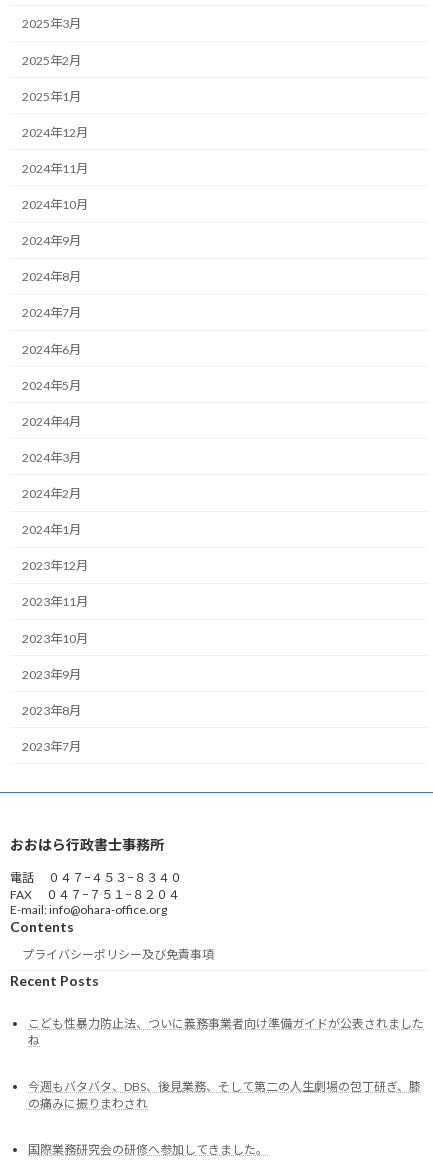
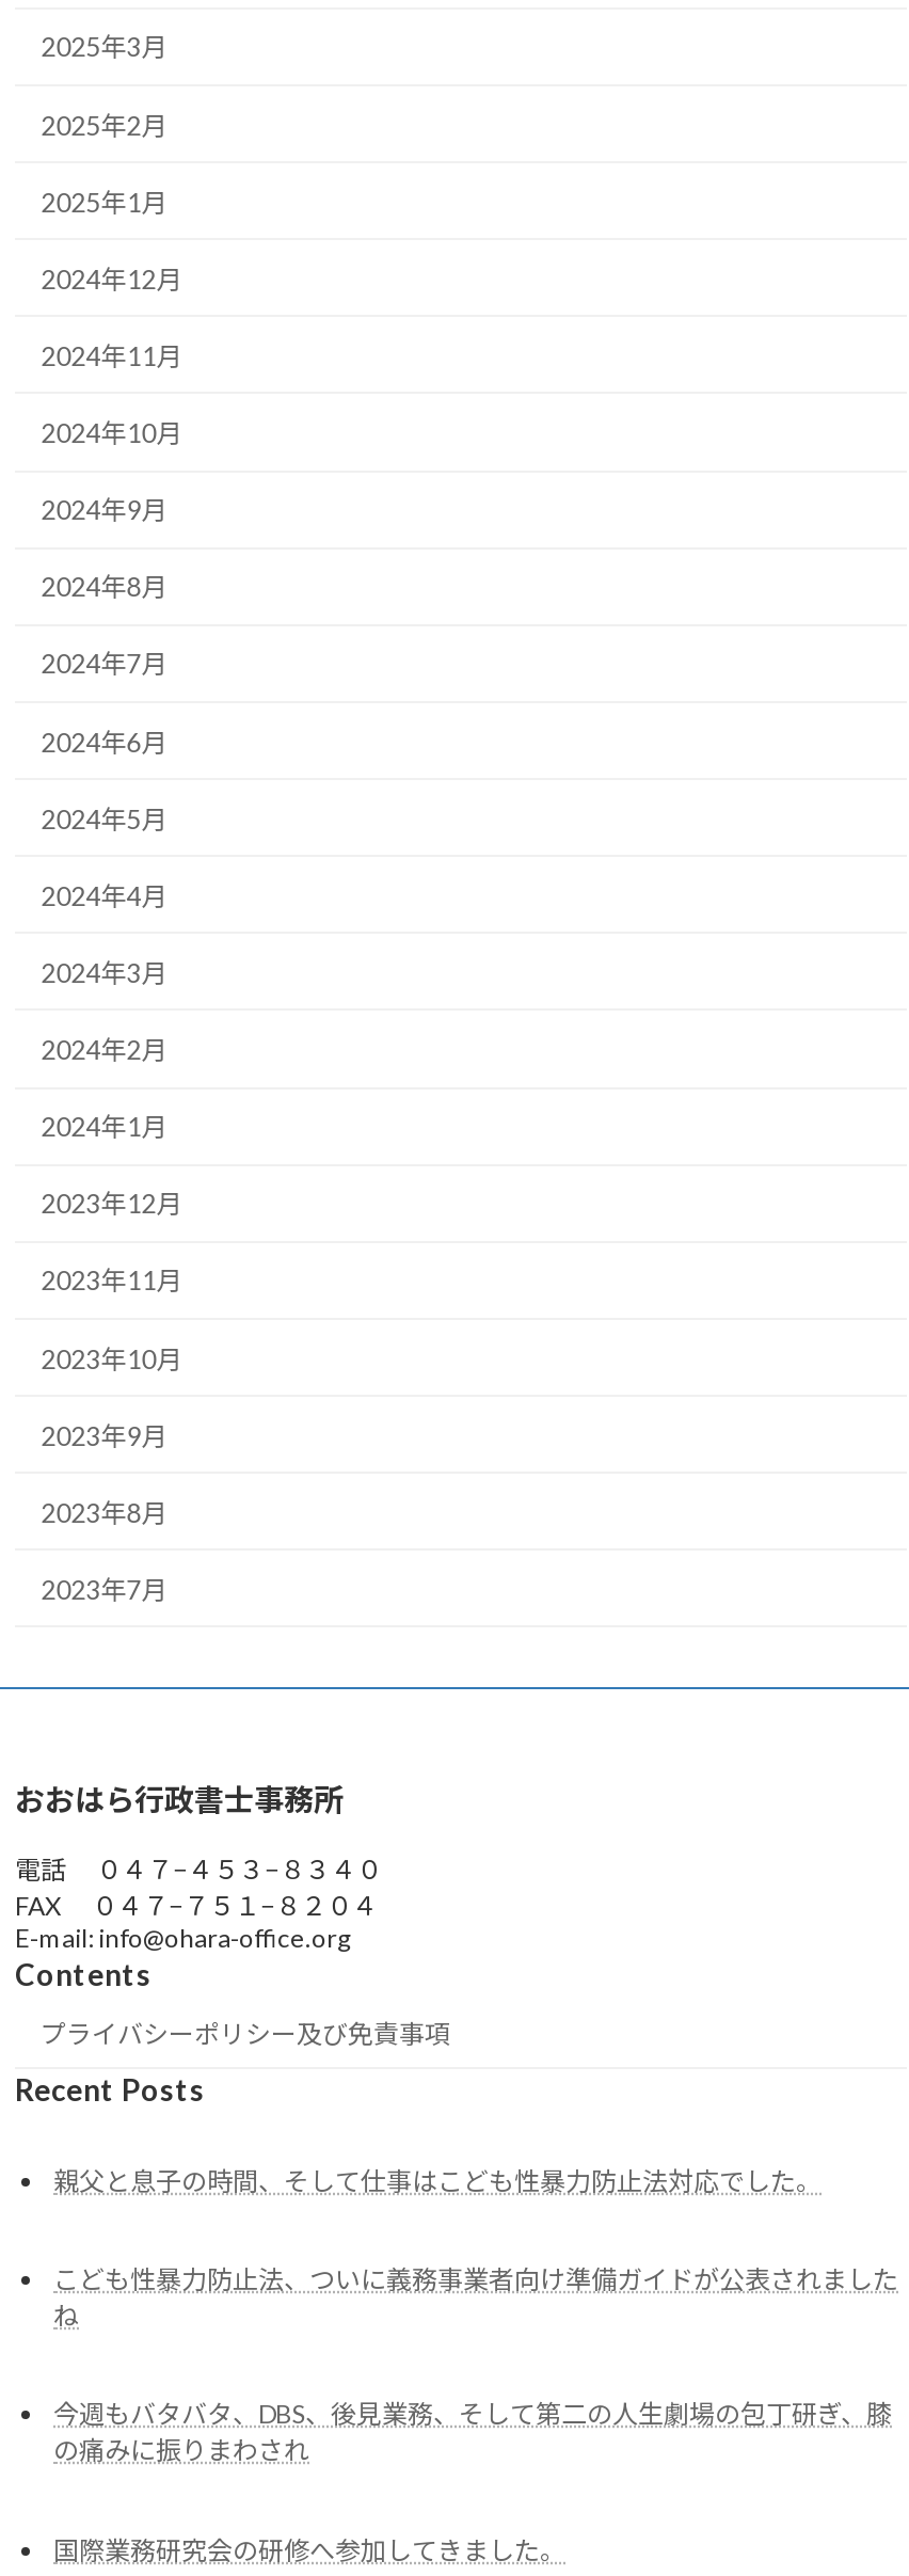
+ 親父と息子の時間、そして仕事はこども性暴力防止法対応でした。
